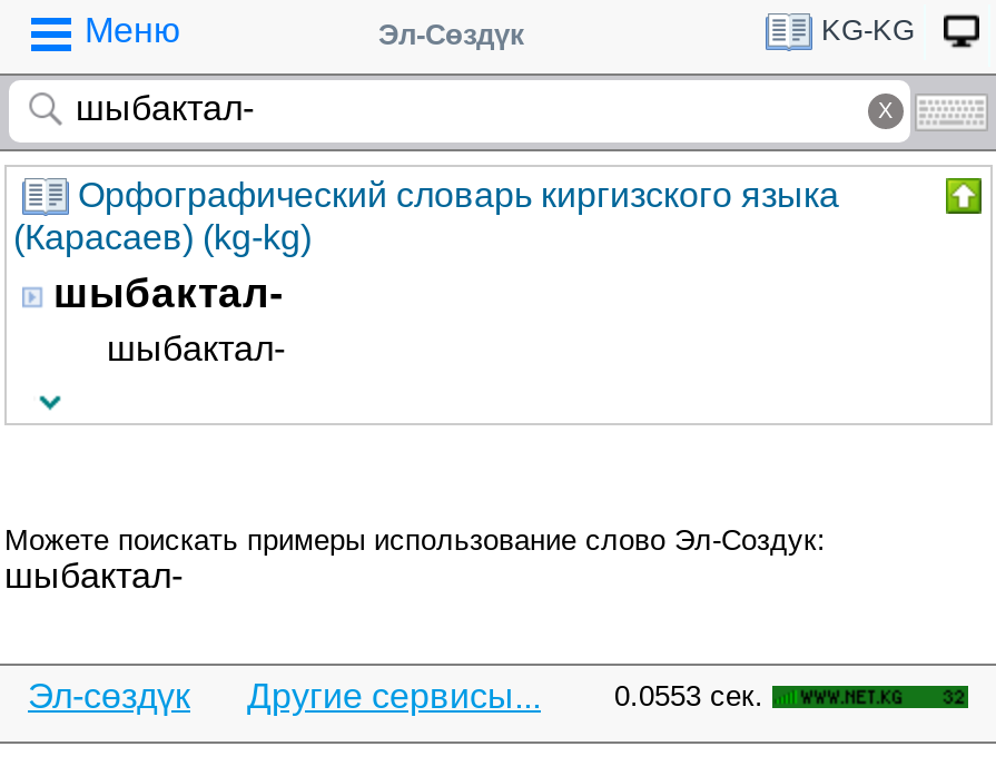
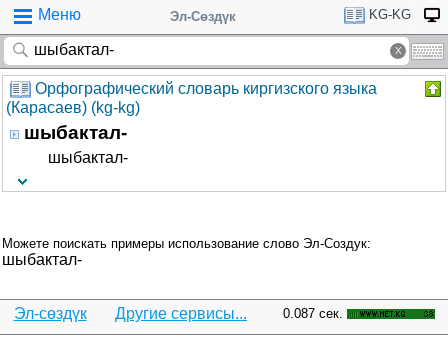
- 0.0553 сек.
+ 0.087 сек.
